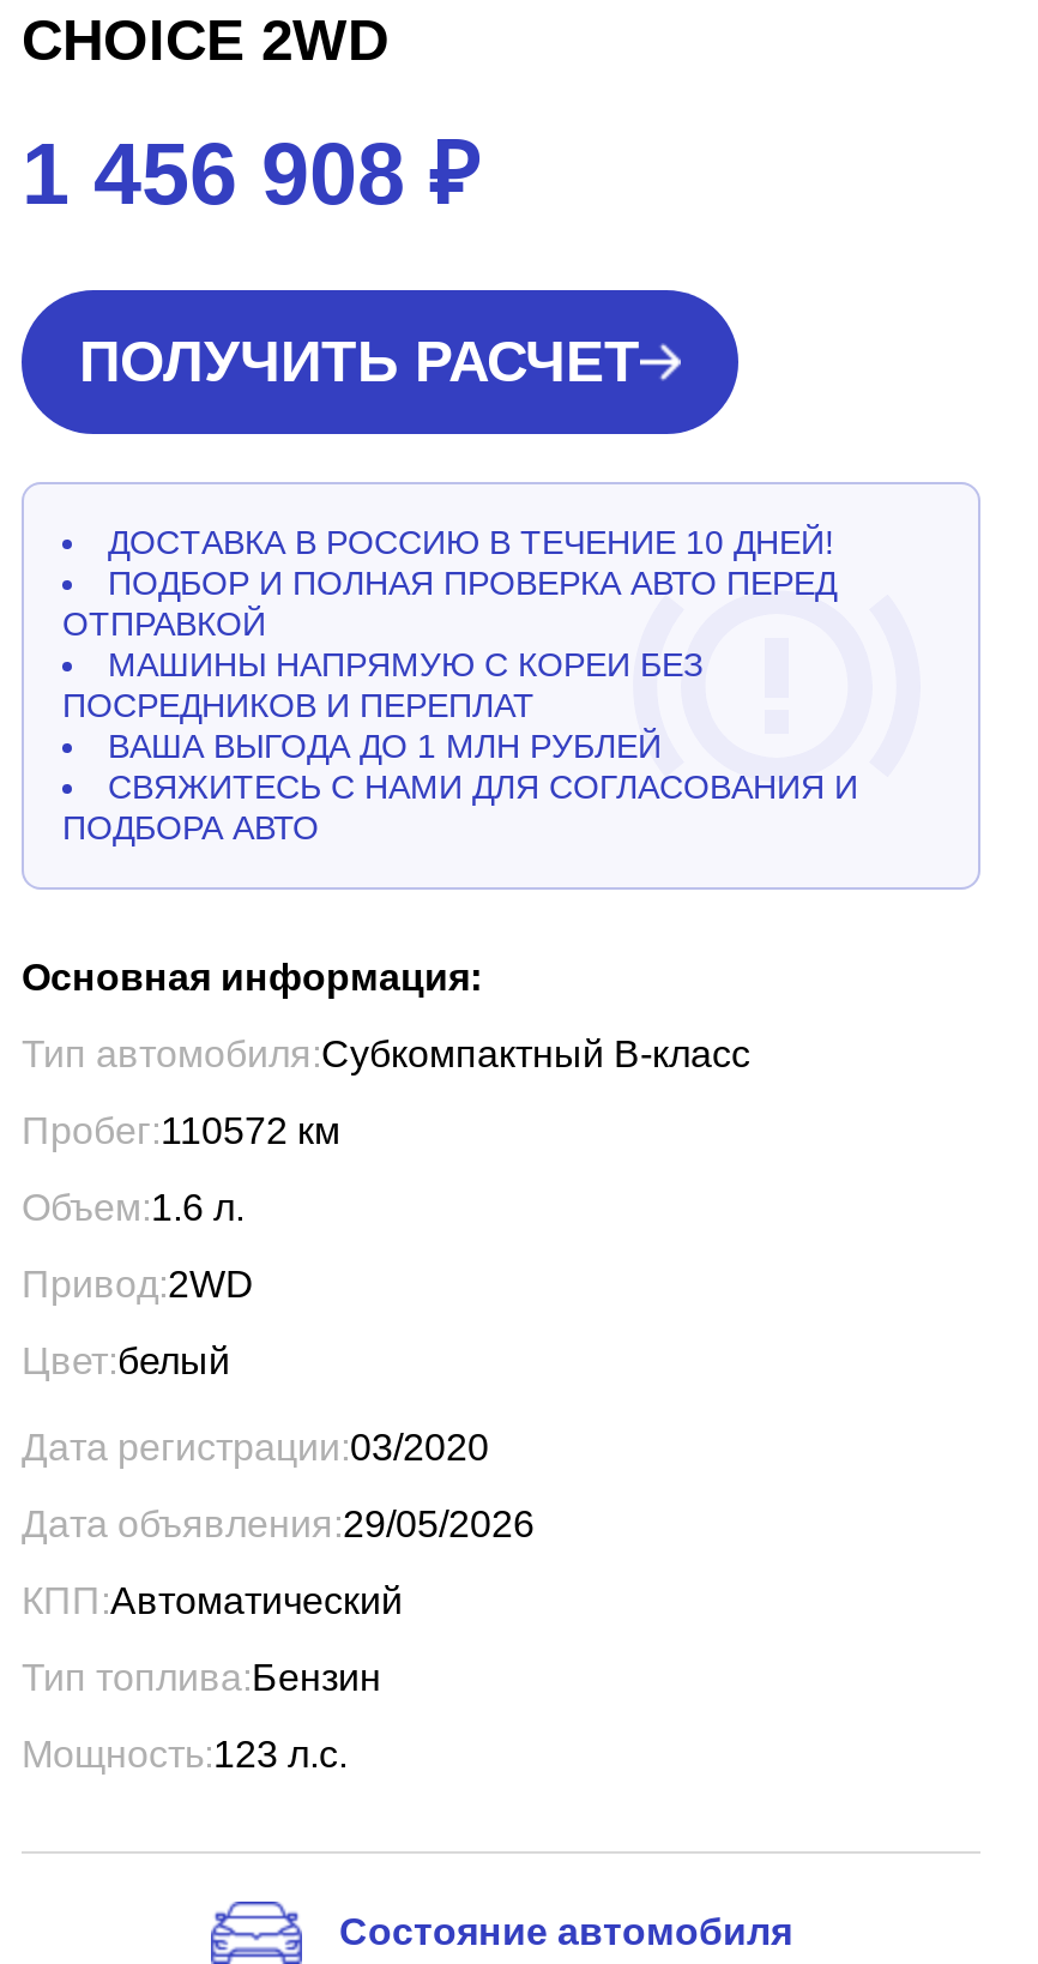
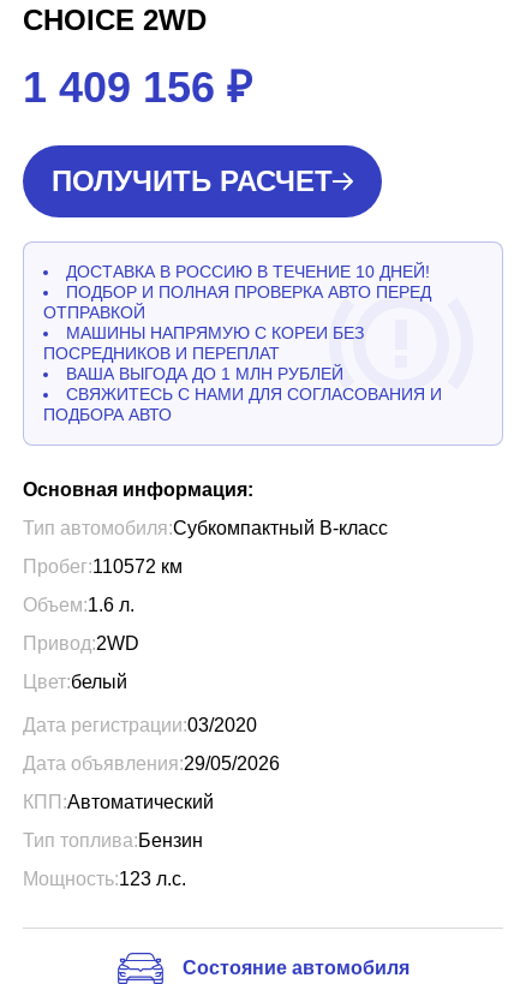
- 1 456 908 ₽
+ 1 409 156 ₽
